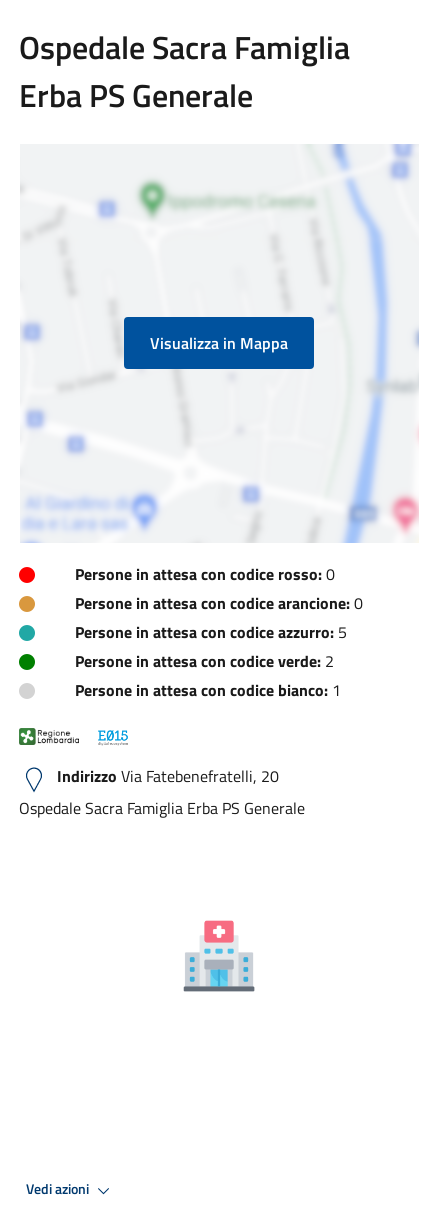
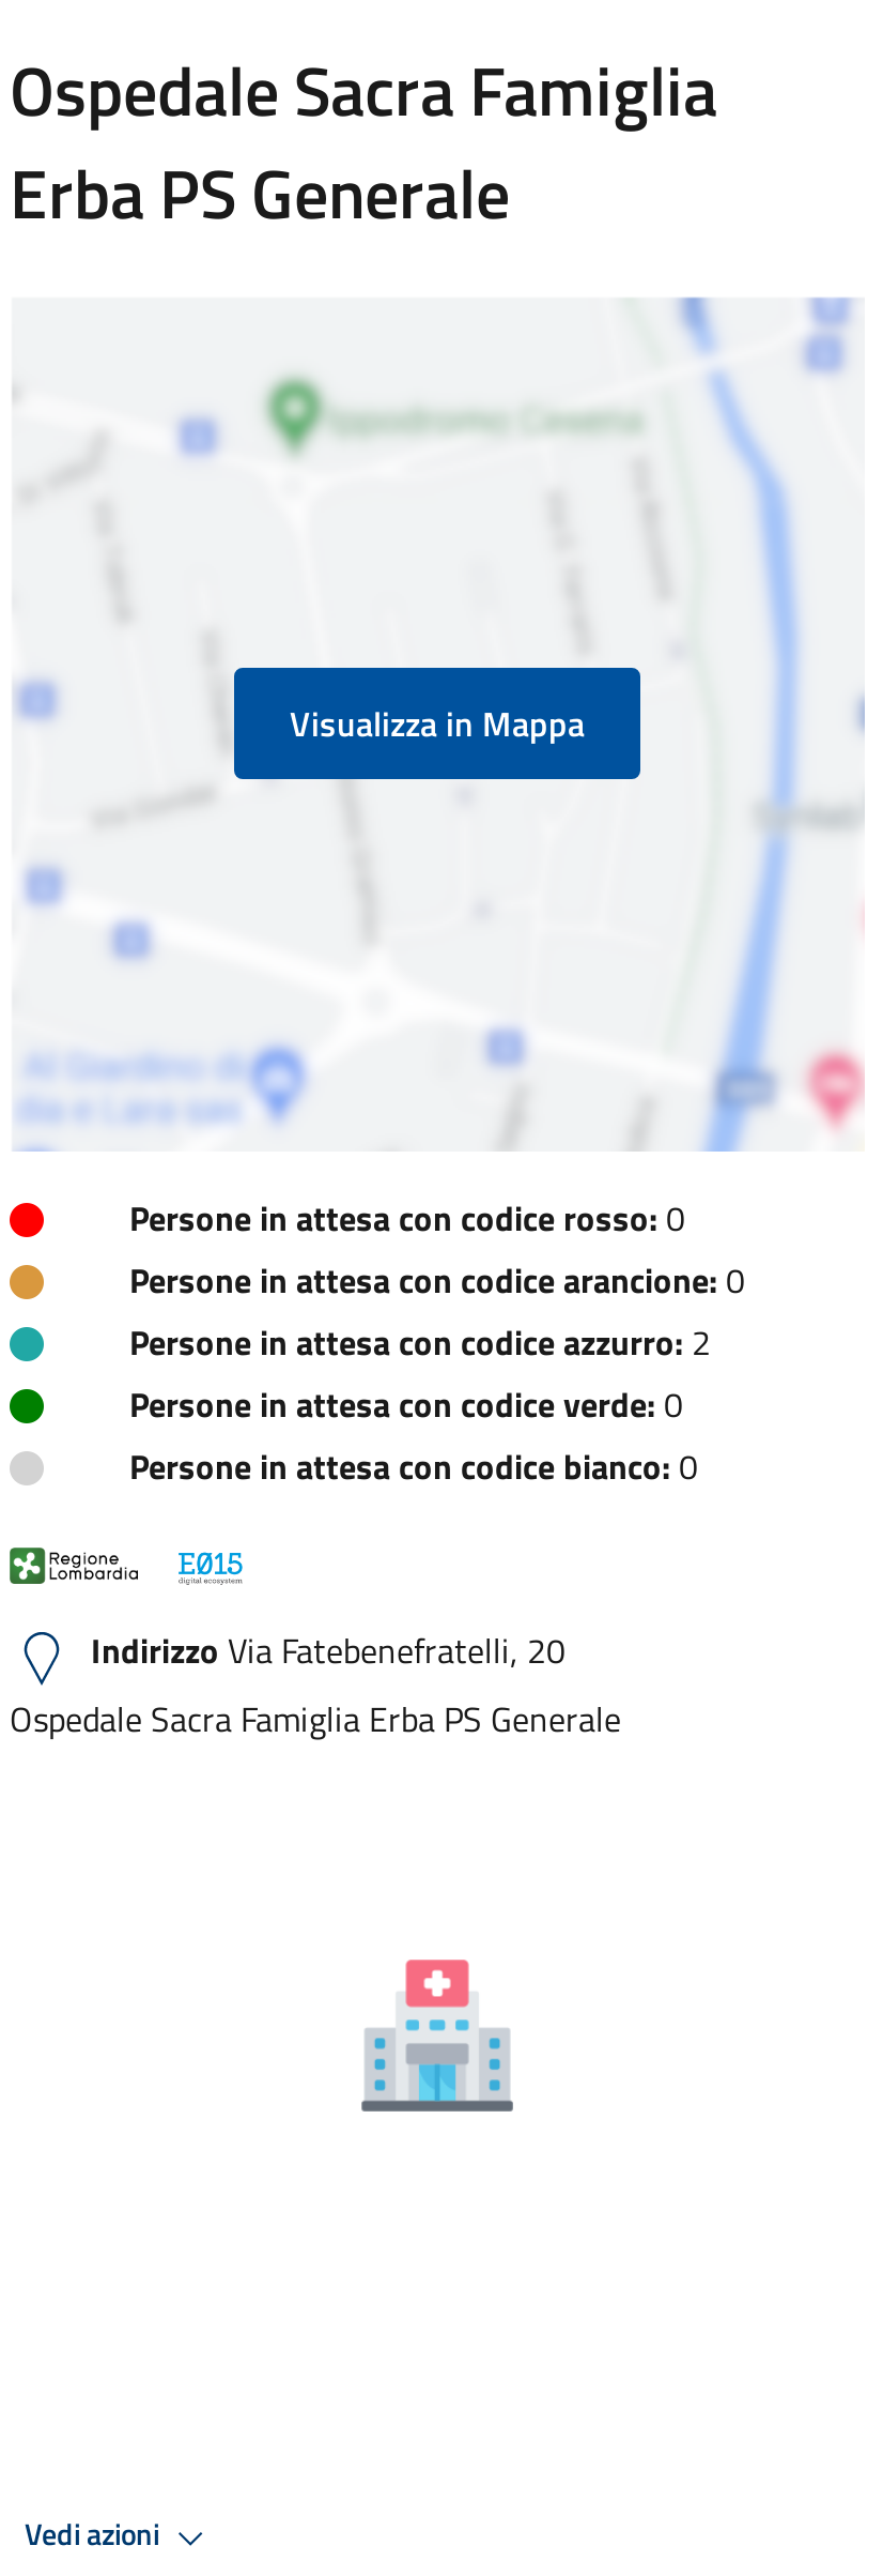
- Persone in attesa con codice azzurro: 5
+ Persone in attesa con codice azzurro: 2

- Persone in attesa con codice verde: 2
+ Persone in attesa con codice verde: 0

- Persone in attesa con codice bianco: 1
+ Persone in attesa con codice bianco: 0
